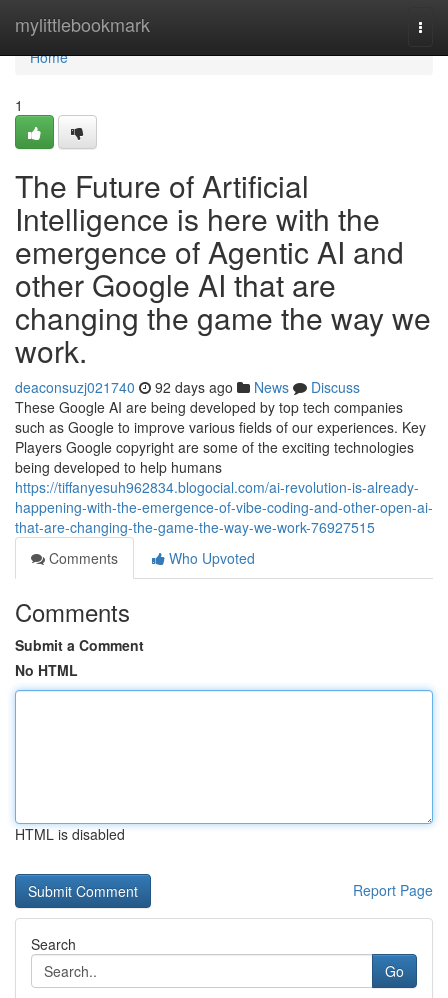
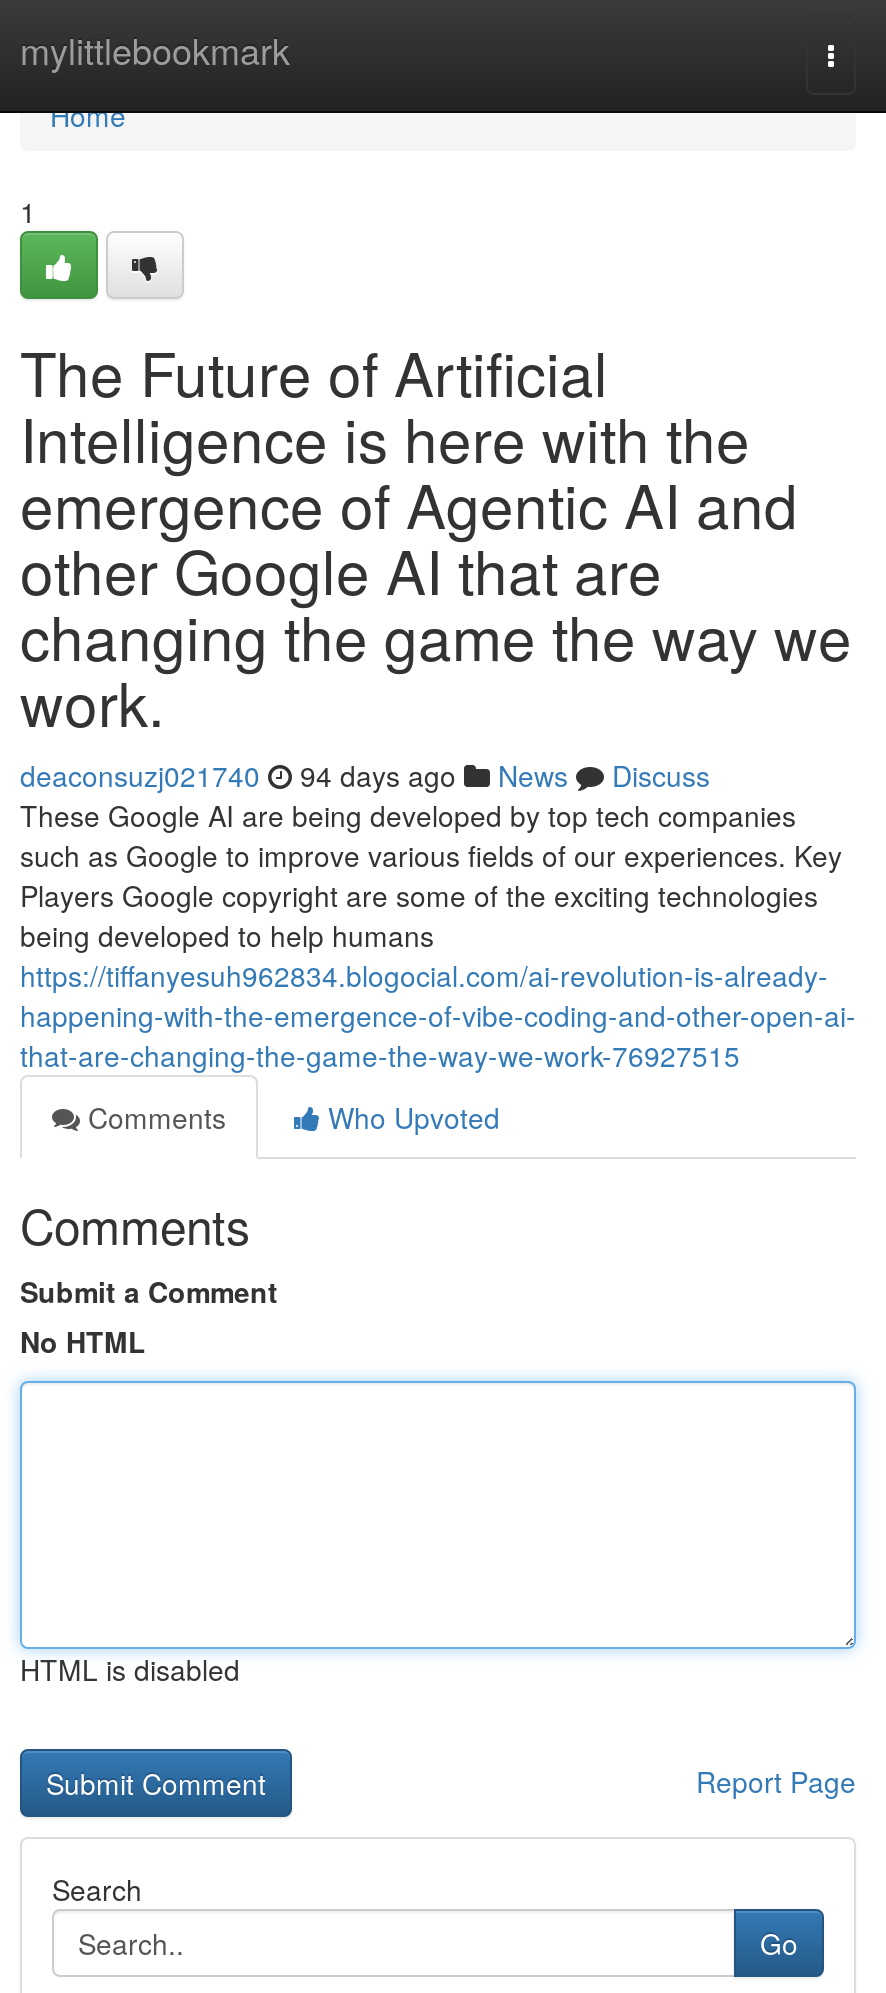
- deaconsuzj021740 92 days ago News Discuss
+ deaconsuzj021740 94 days ago News Discuss
